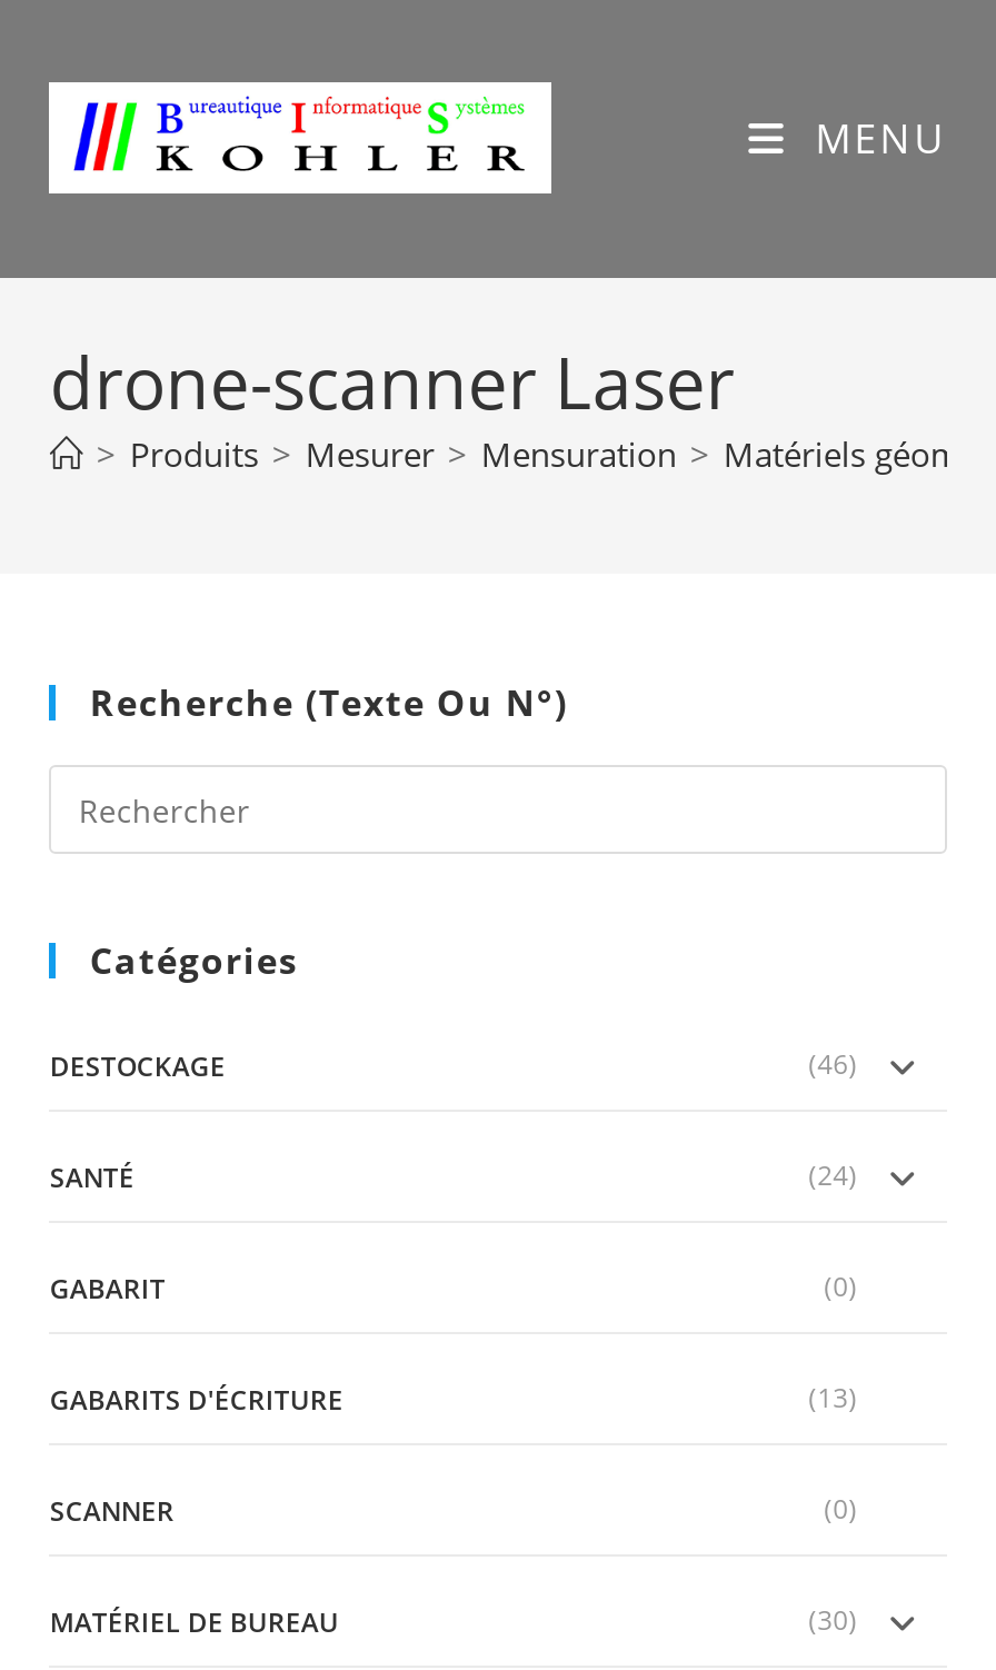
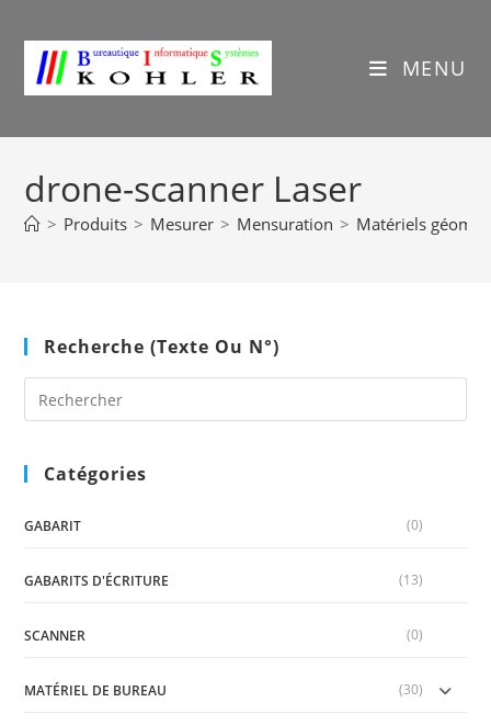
- DESTOCKAGE
- (46)
- SANTÉ
- (24)
